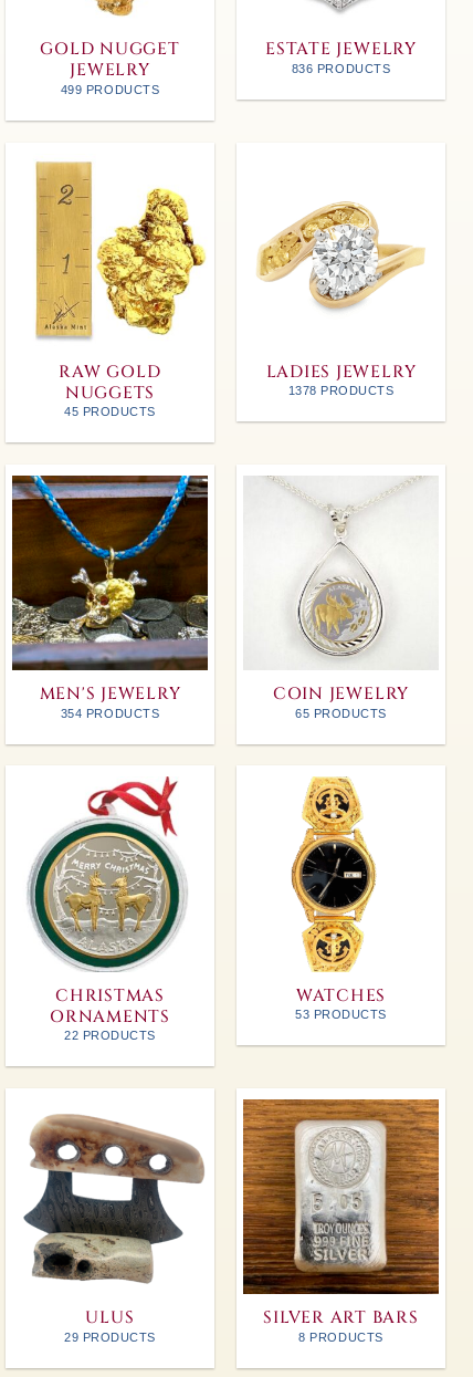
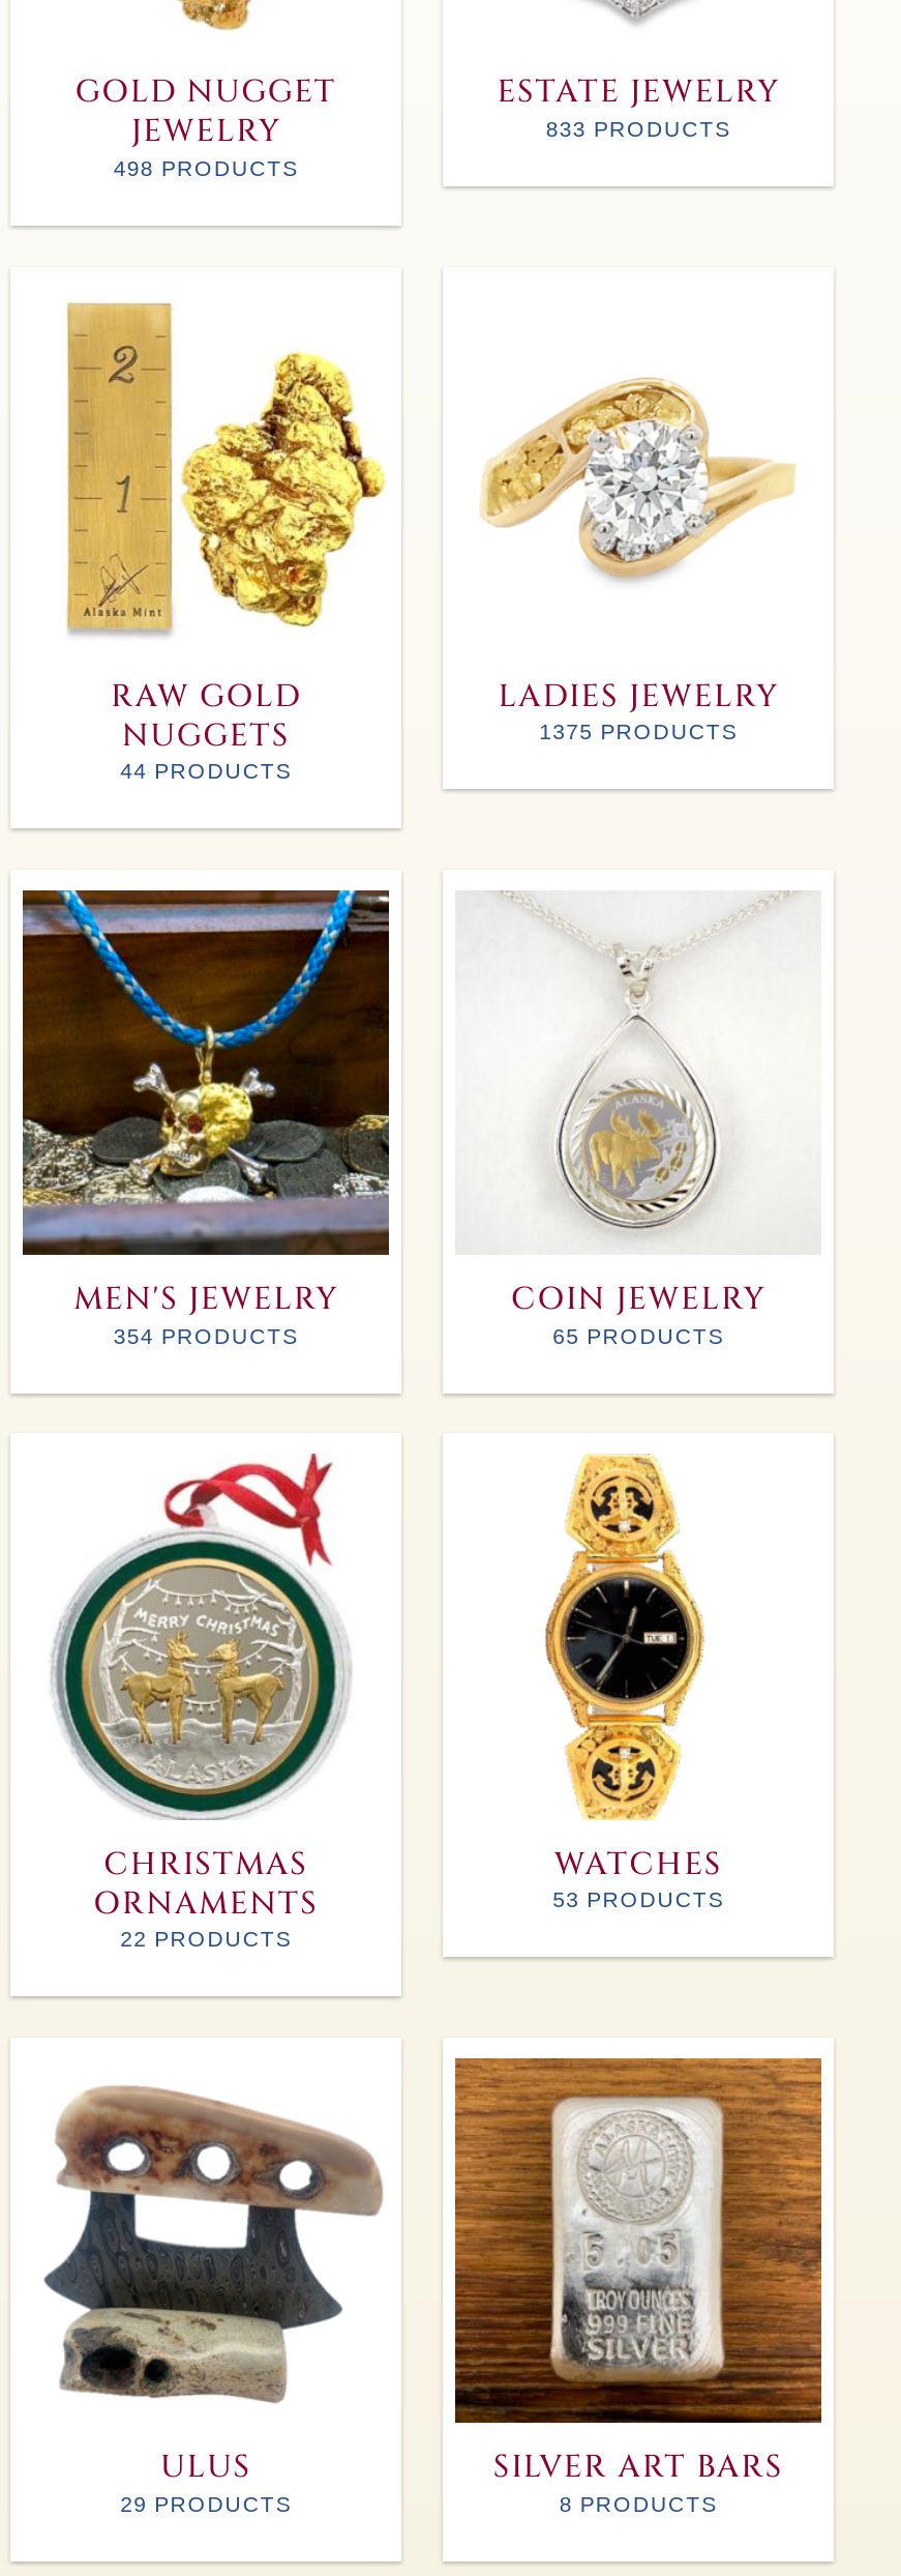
- 836 PRODUCTS
+ 833 PRODUCTS

- 499 PRODUCTS
+ 498 PRODUCTS

- 1378 PRODUCTS
+ 1375 PRODUCTS

- 45 PRODUCTS
+ 44 PRODUCTS
